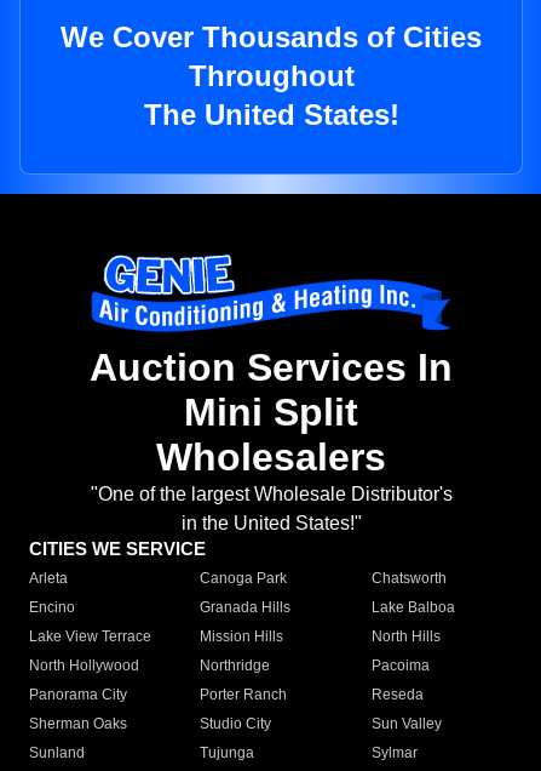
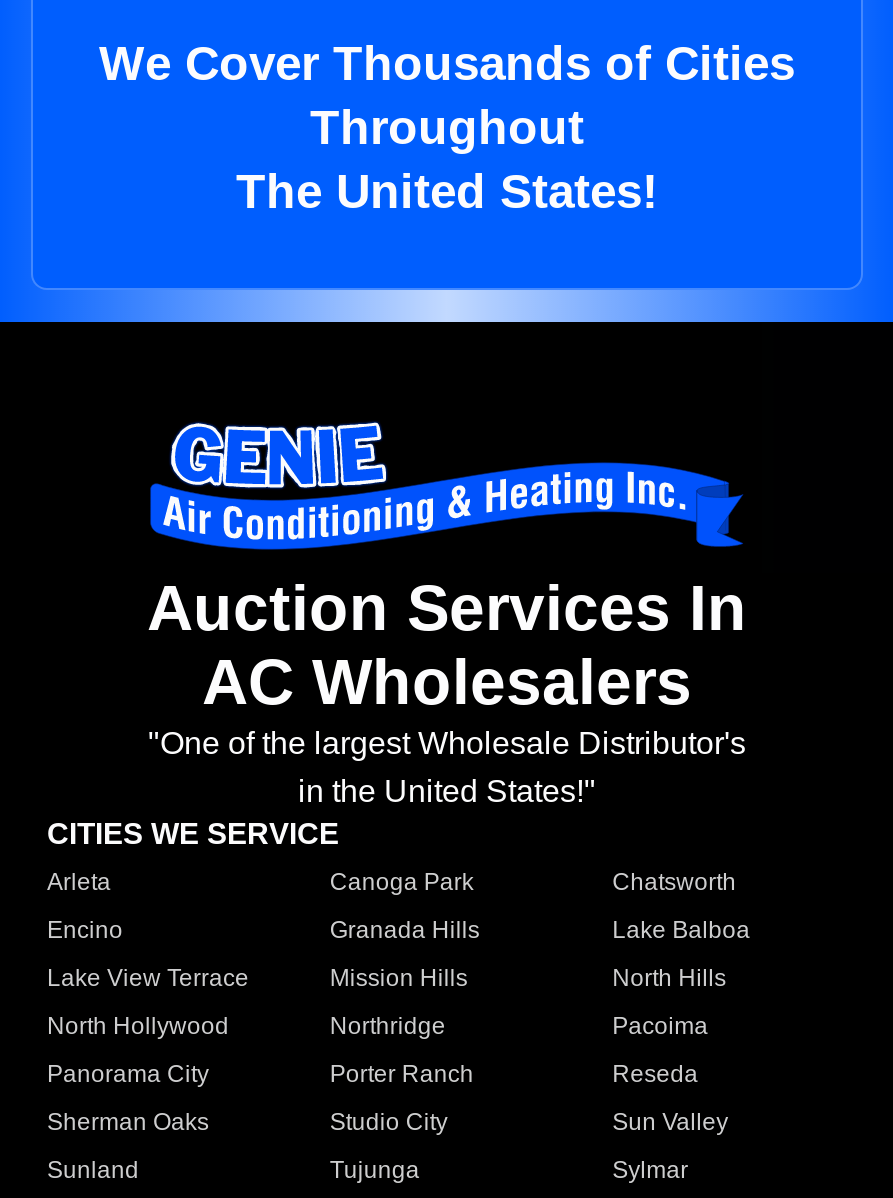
- Mini Split
- Wholesalers
+ AC Wholesalers
